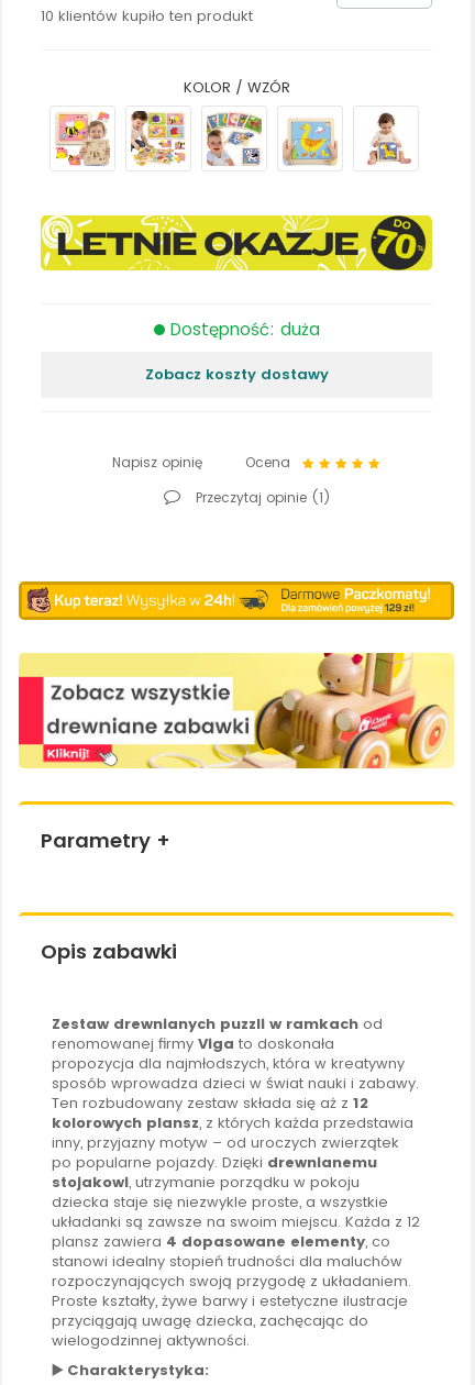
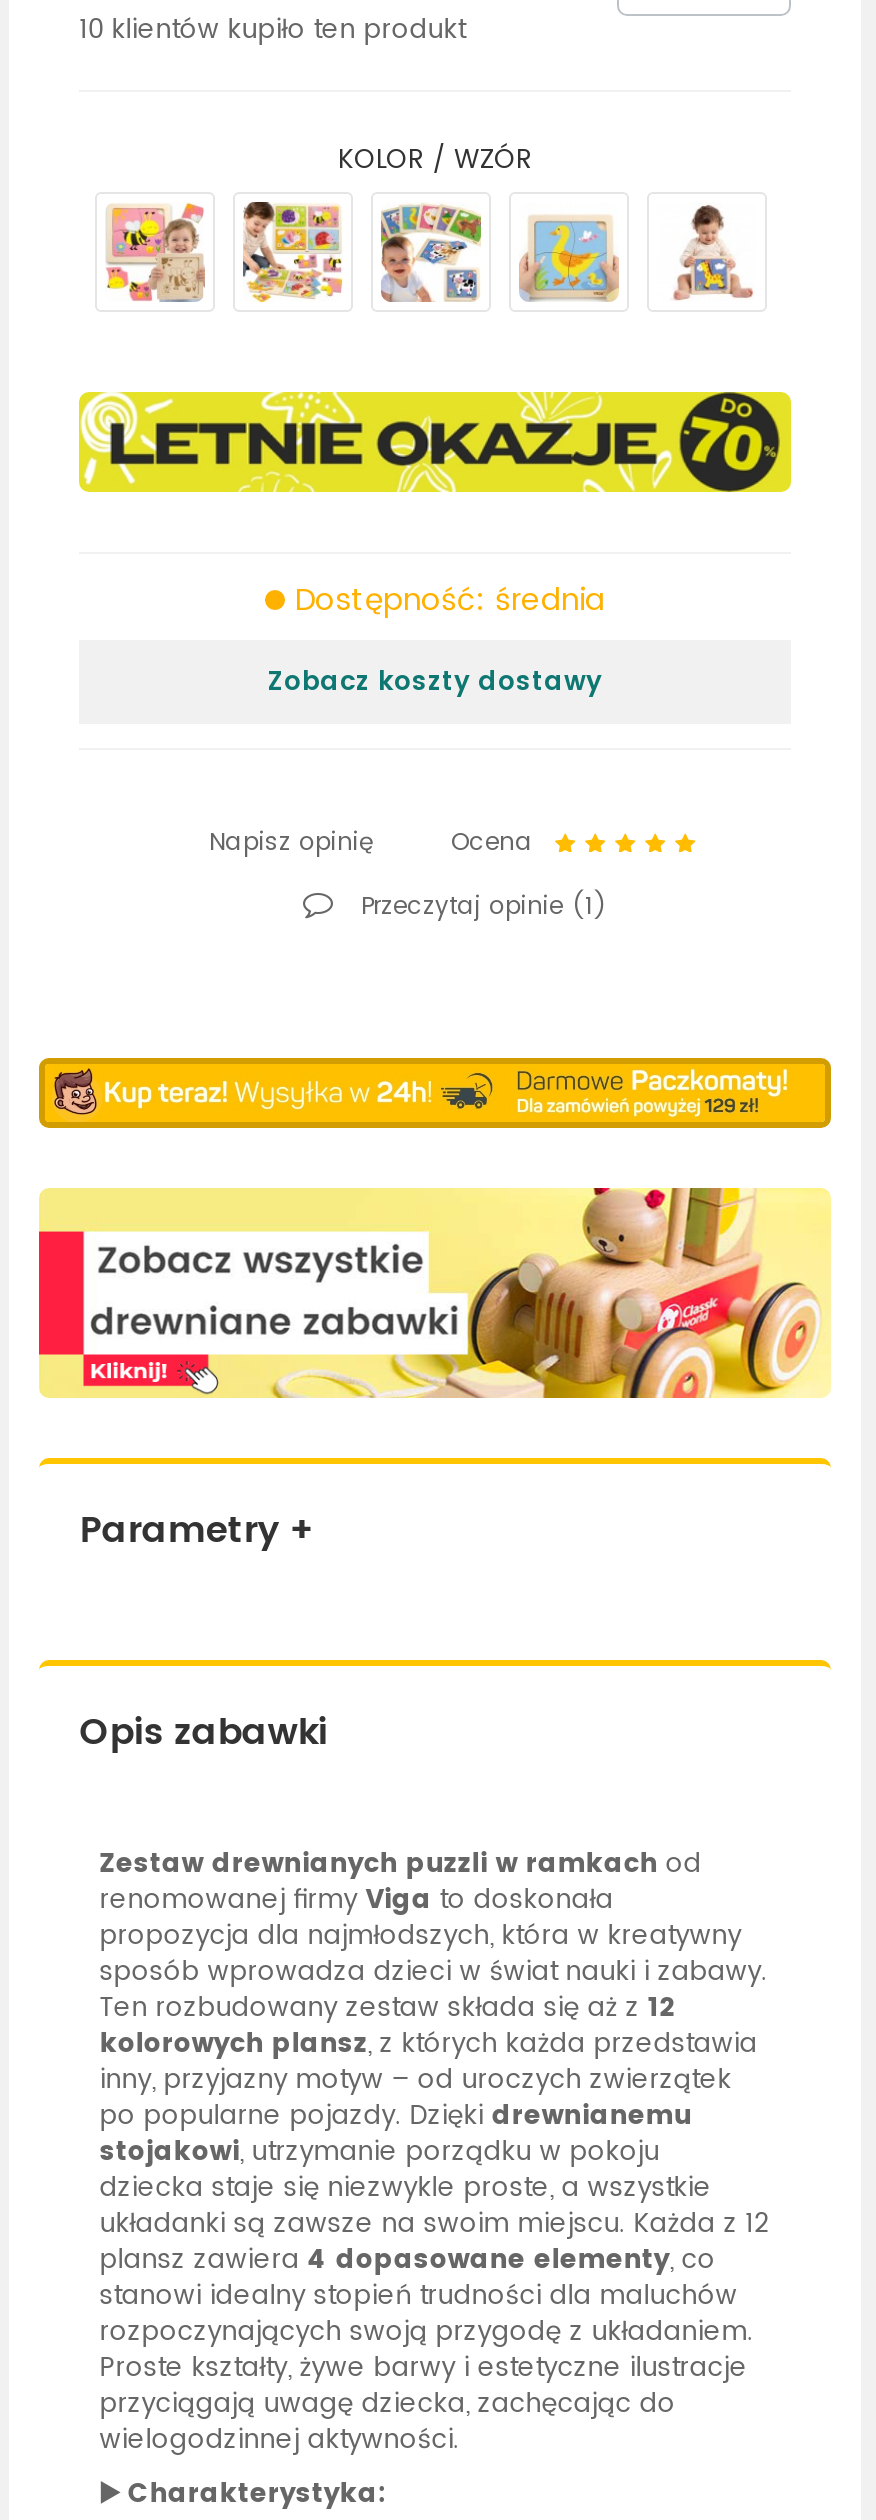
- Dostępność: duża
+ Dostępność: średnia
